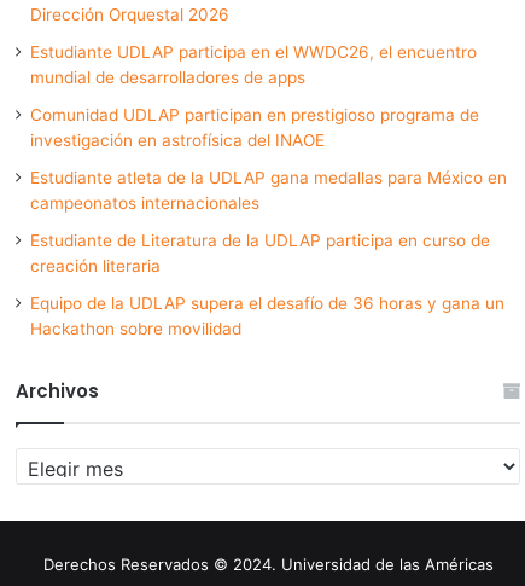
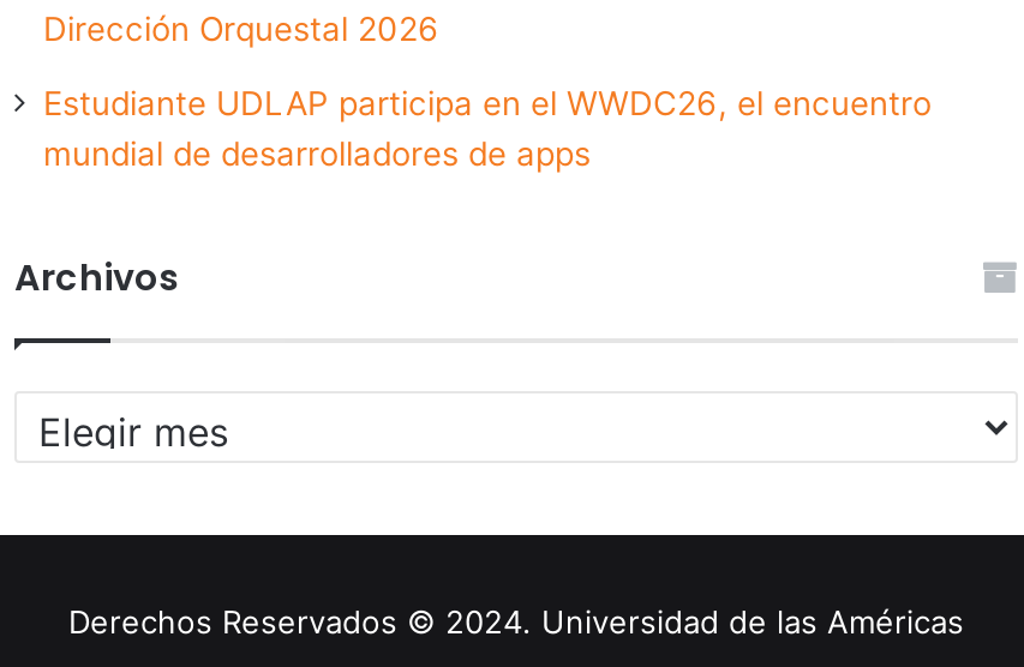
- Comunidad UDLAP participan en prestigioso programa de
- investigación en astrofísica del INAOE
- Estudiante atleta de la UDLAP gana medallas para México en
- campeonatos internacionales
- Estudiante de Literatura de la UDLAP participa en curso de
- creación literaria
- Equipo de la UDLAP supera el desafío de 36 horas y gana un
- Hackathon sobre movilidad
